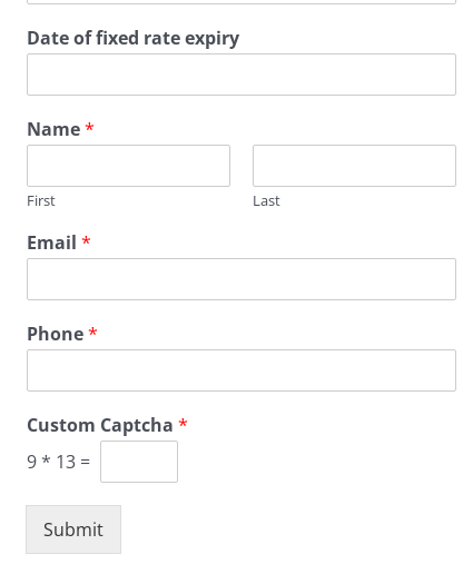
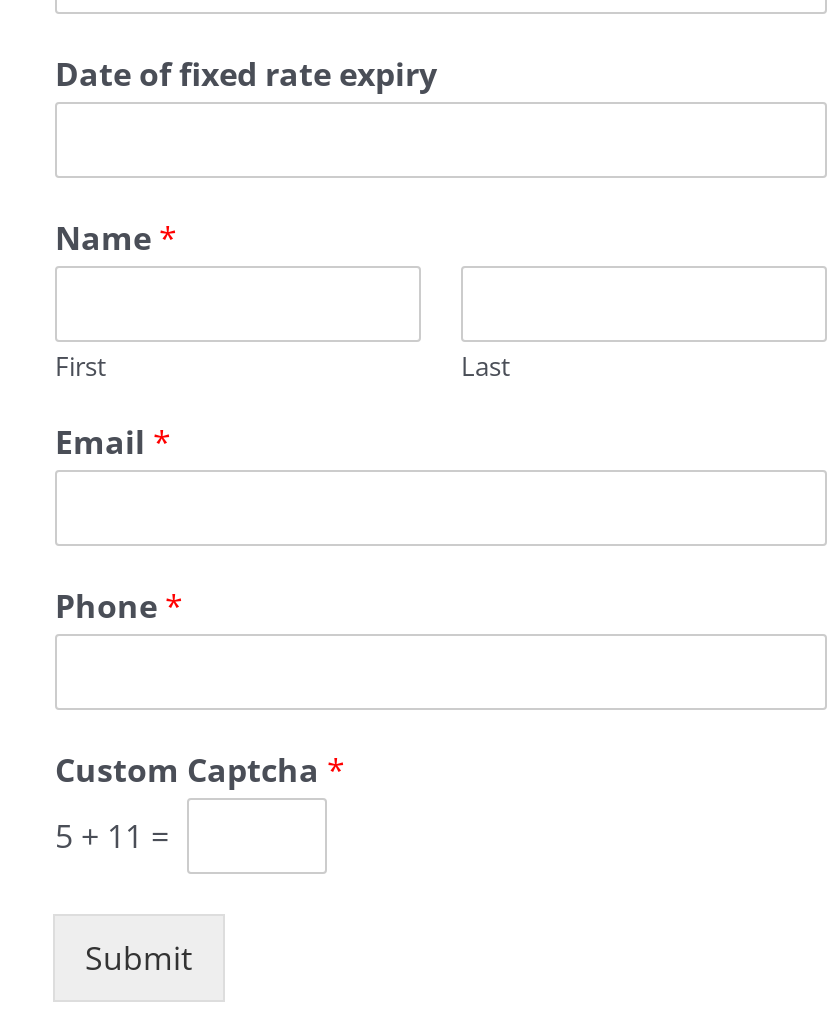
- 9 * 13 =
+ 5 + 11 =
